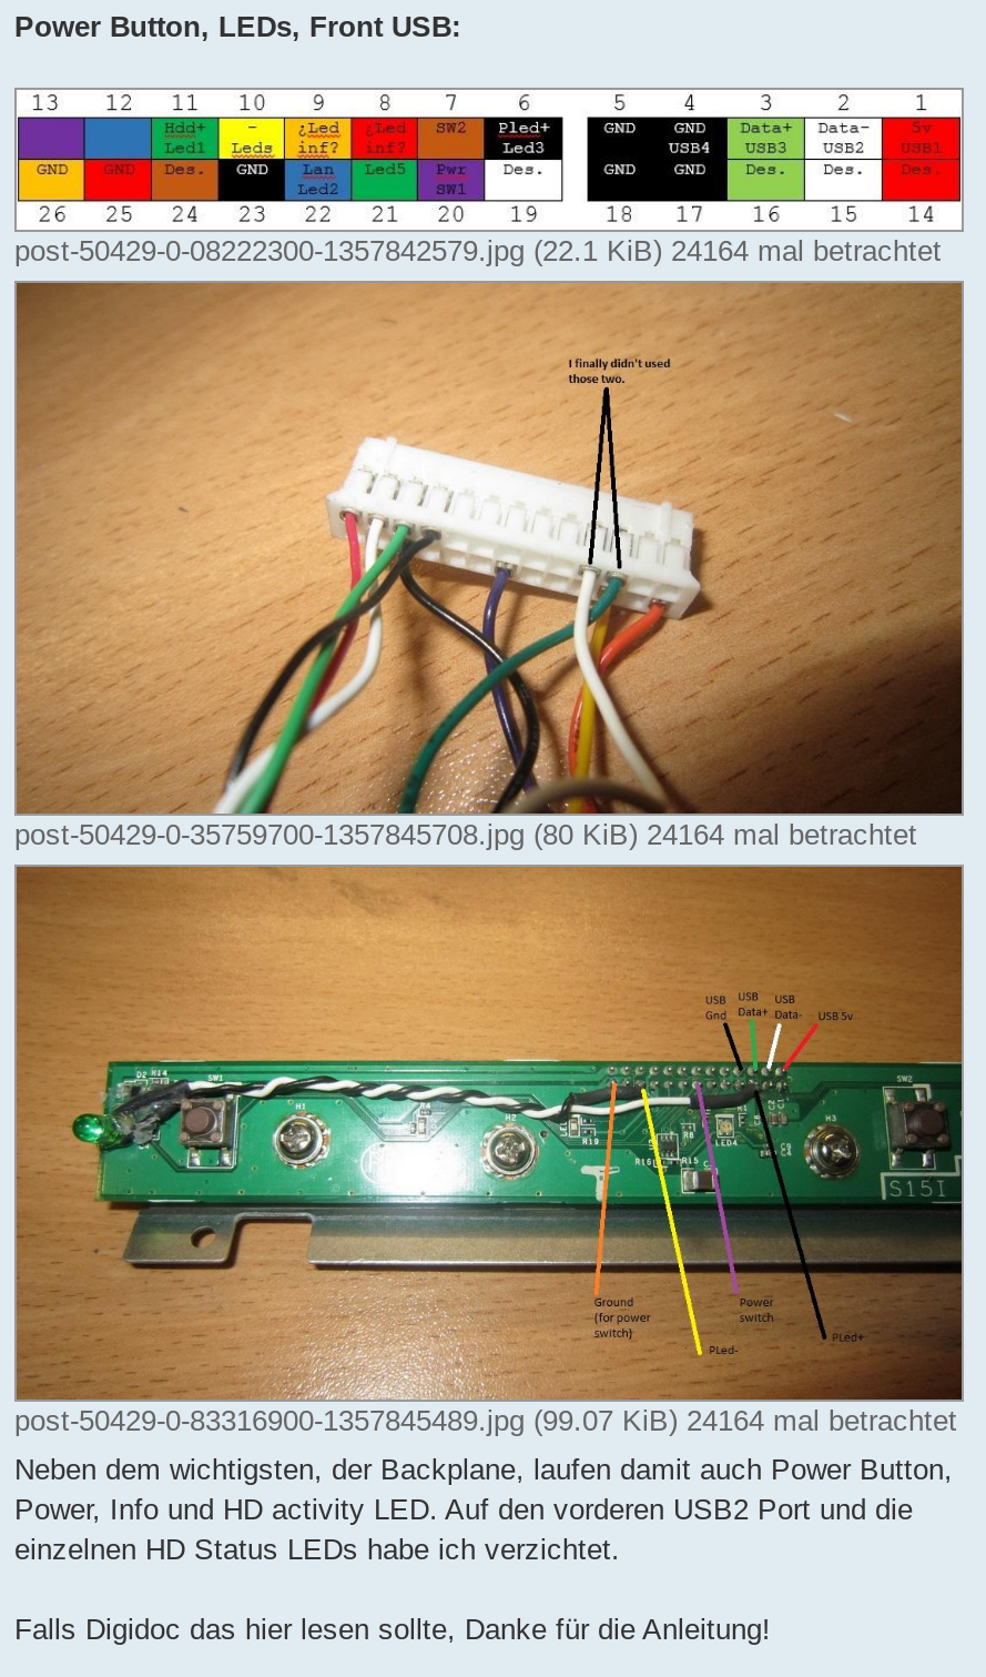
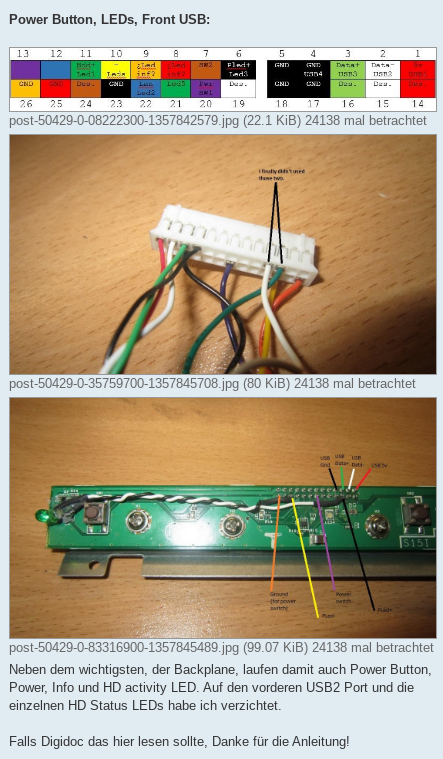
- post-50429-0-08222300-1357842579.jpg (22.1 KiB) 24164 mal betrachtet
+ post-50429-0-08222300-1357842579.jpg (22.1 KiB) 24138 mal betrachtet

- post-50429-0-35759700-1357845708.jpg (80 KiB) 24164 mal betrachtet
+ post-50429-0-35759700-1357845708.jpg (80 KiB) 24138 mal betrachtet

- post-50429-0-83316900-1357845489.jpg (99.07 KiB) 24164 mal betrachtet
+ post-50429-0-83316900-1357845489.jpg (99.07 KiB) 24138 mal betrachtet
